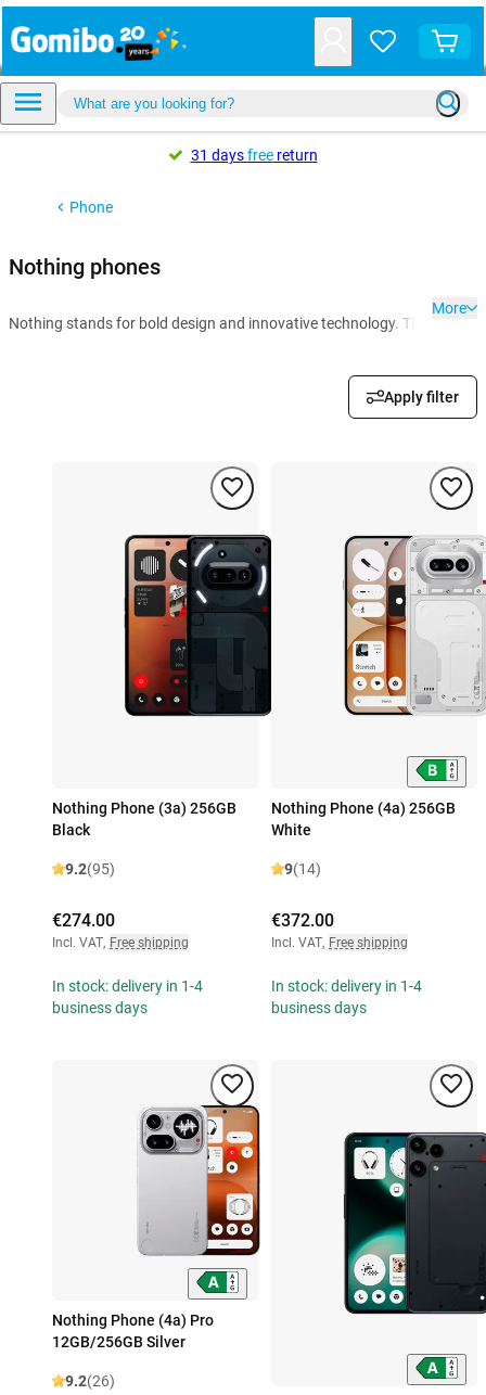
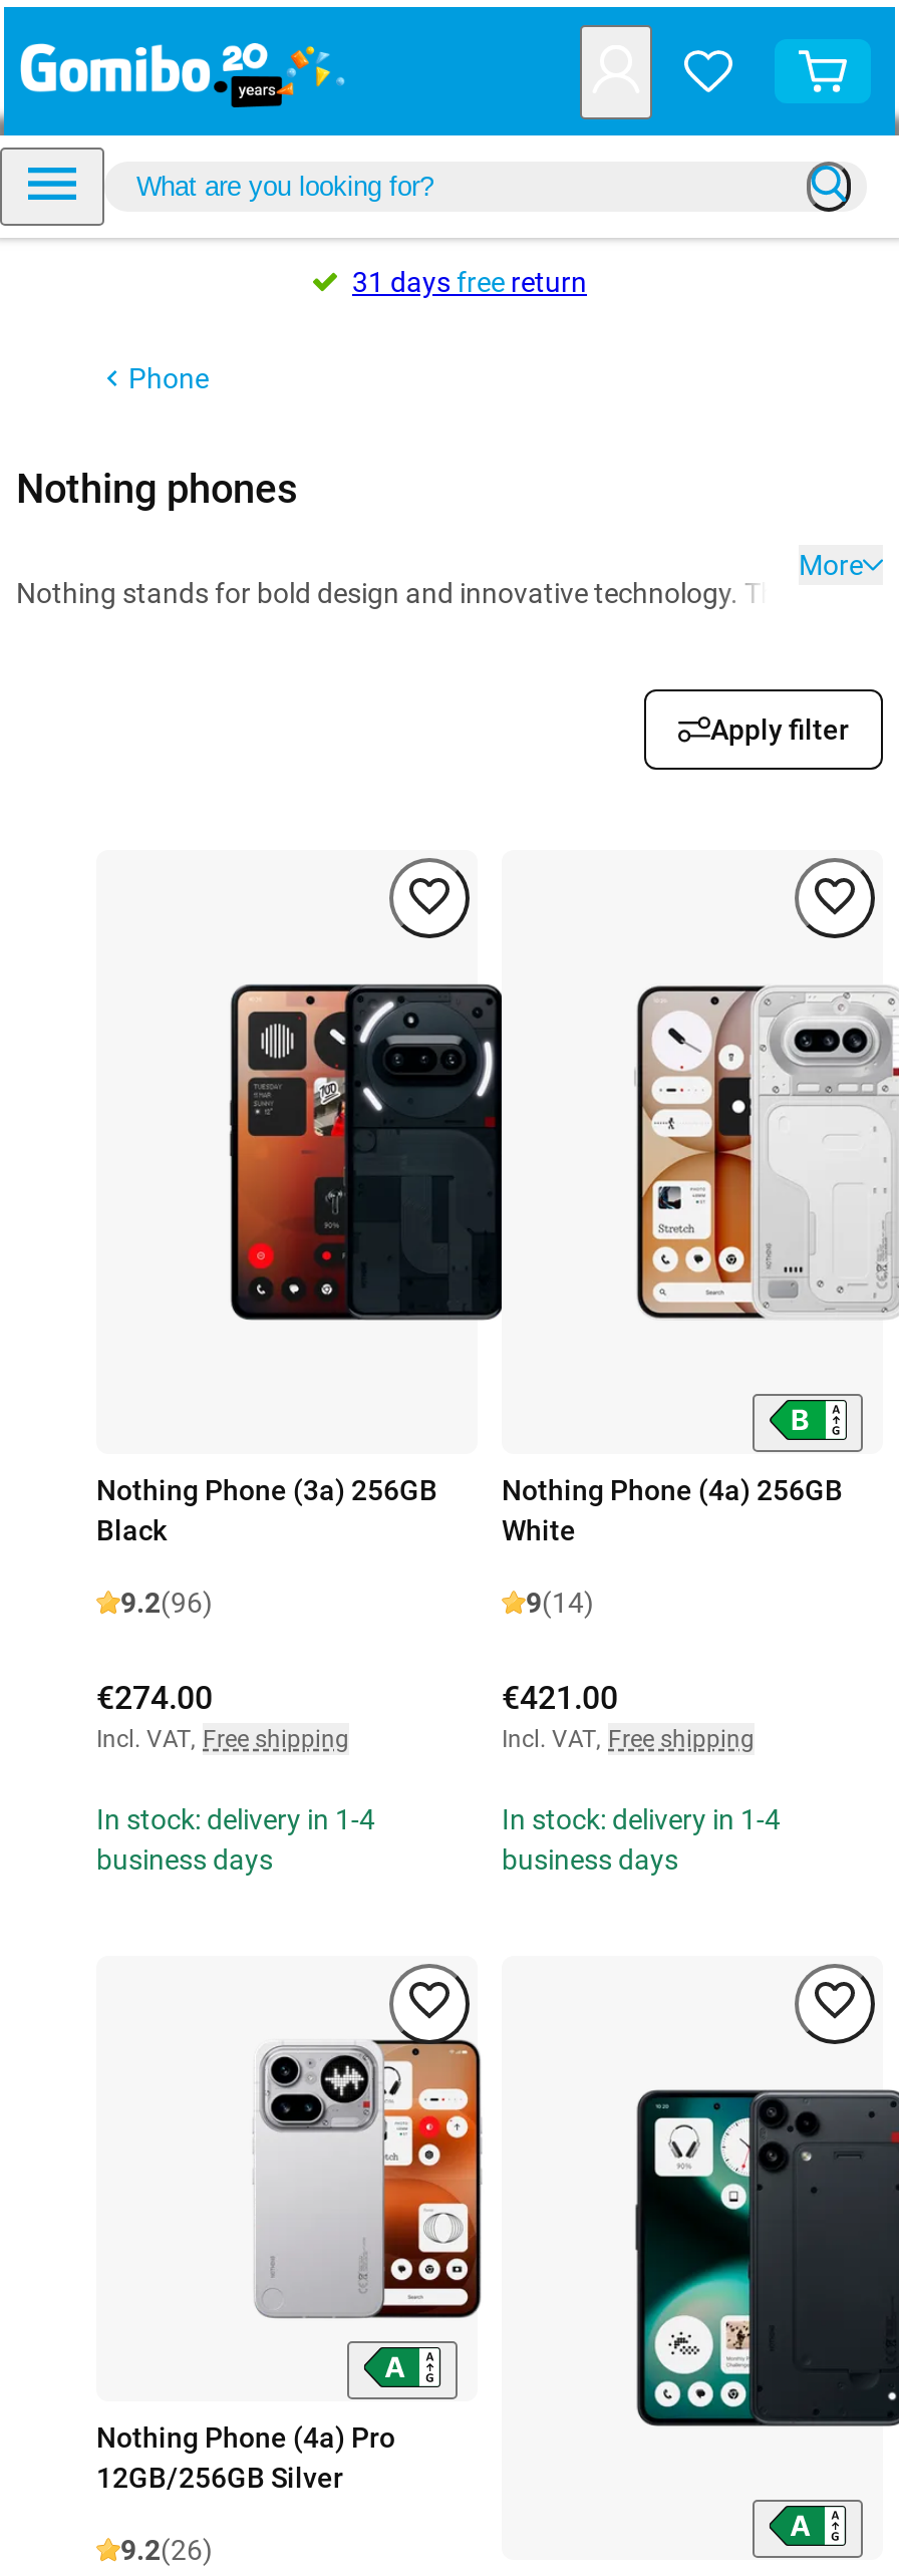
- 9.2(95)
+ 9.2(96)

- €372.00
+ €421.00
